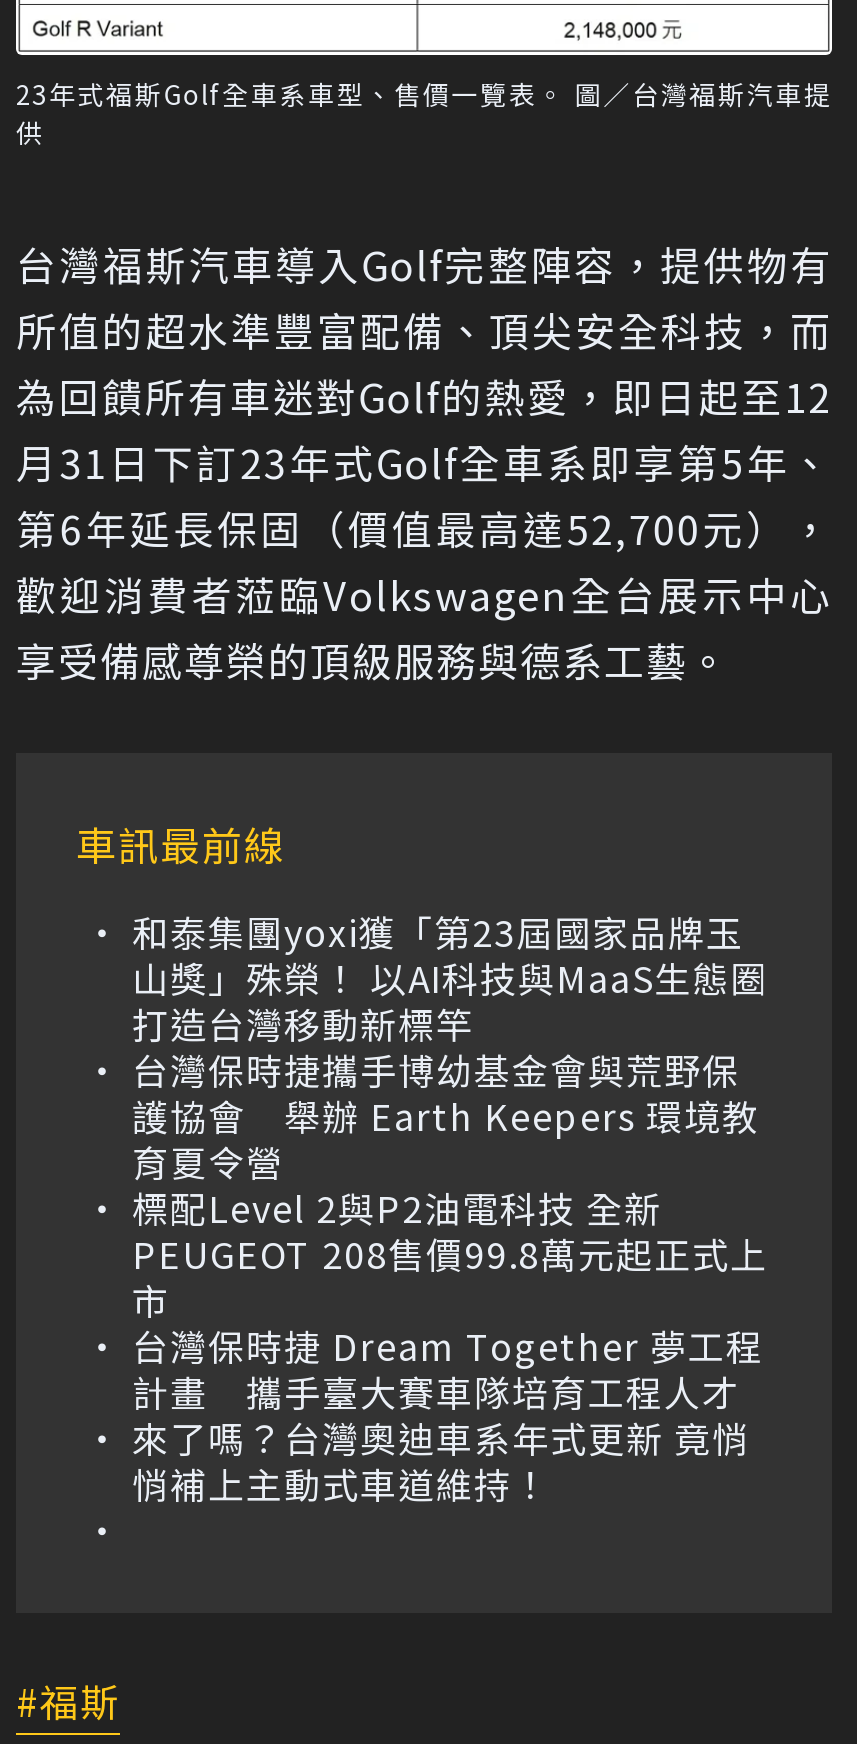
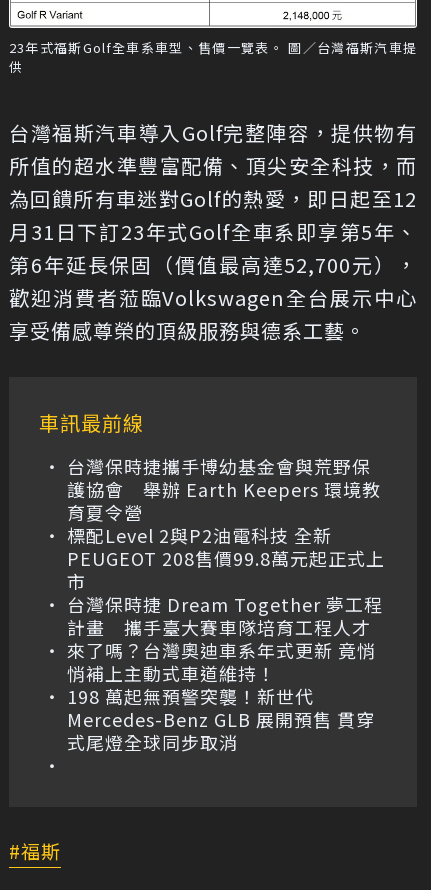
- 和泰集團yoxi獲「第23屆國家品牌玉
- 山獎」殊榮！ 以AI科技與MaaS生態圈
- 打造台灣移動新標竿

moved up: 台灣保時捷攜手博幼基金會與荒野保 | 護協會 舉辦 Earth Keepers 環境教 | 標配Level 2與P2油電科技 全新 | ... | 來了嗎？台灣奧迪車系年式更新 竟悄 | 悄補上主動式車道維持！

+ 198 萬起無預警突襲！新世代
+ Mercedes-Benz GLB 展開預售 貫穿
+ 式尾燈全球同步取消
